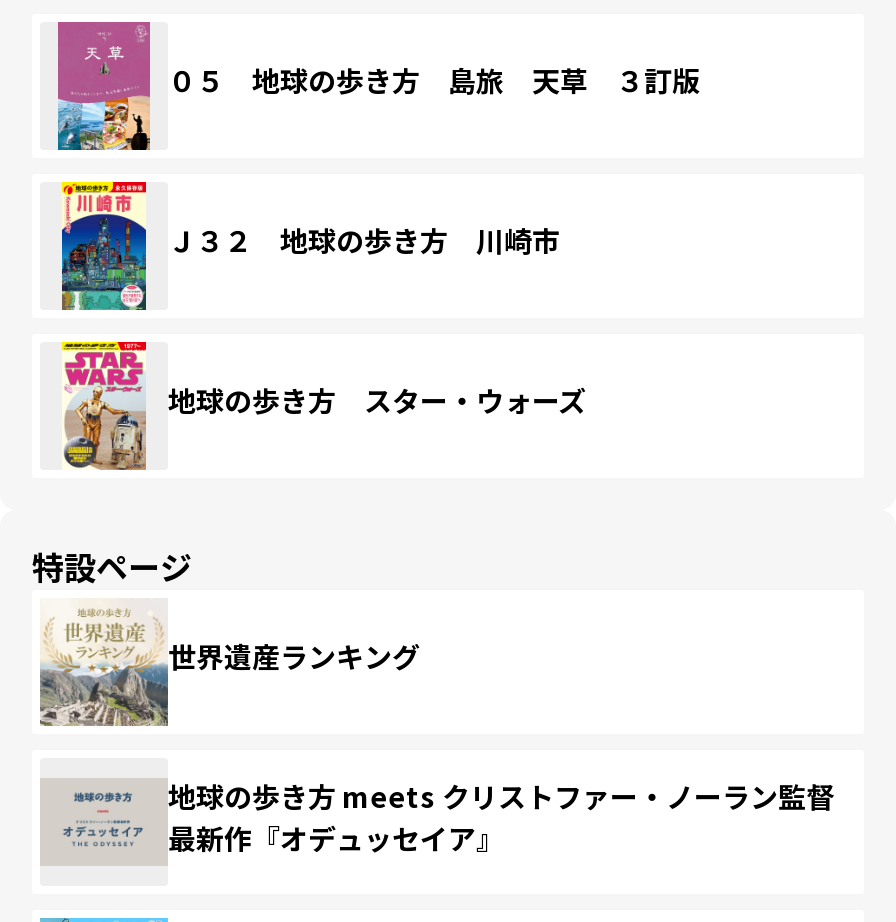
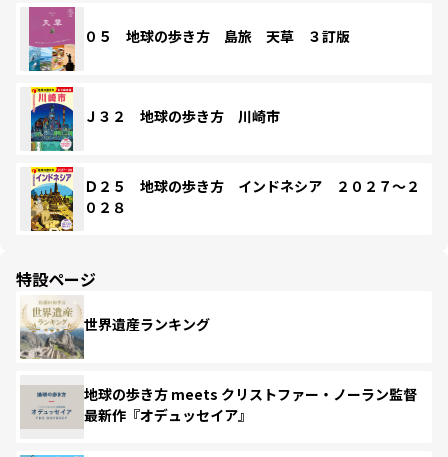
- [image]
- 地球の歩き方 スター・ウォーズ
+ [image]
+ Ｄ２５ 地球の歩き方 インドネシア ２０２７～２
+ ０２８
